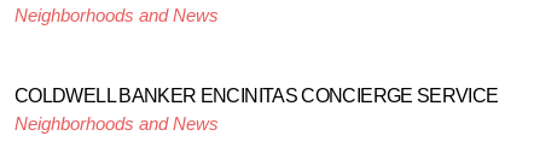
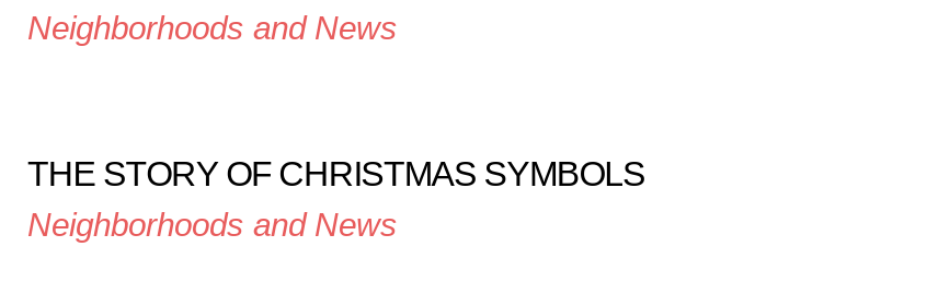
- COLDWELL BANKER ENCINITAS CONCIERGE SERVICE
+ THE STORY OF CHRISTMAS SYMBOLS
